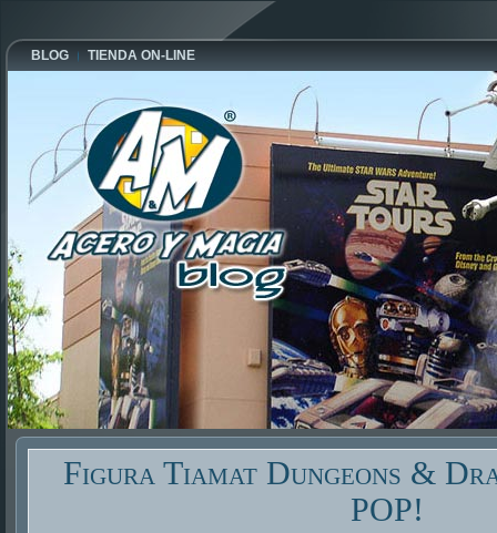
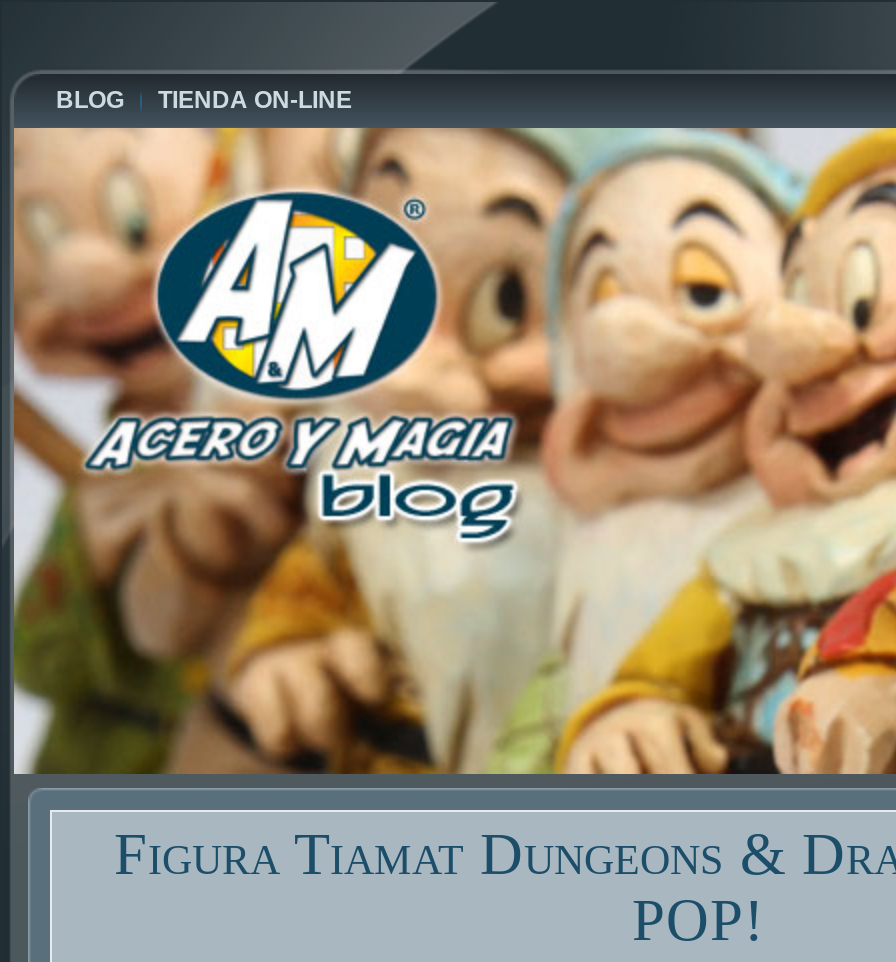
- [image]
+ [image]
